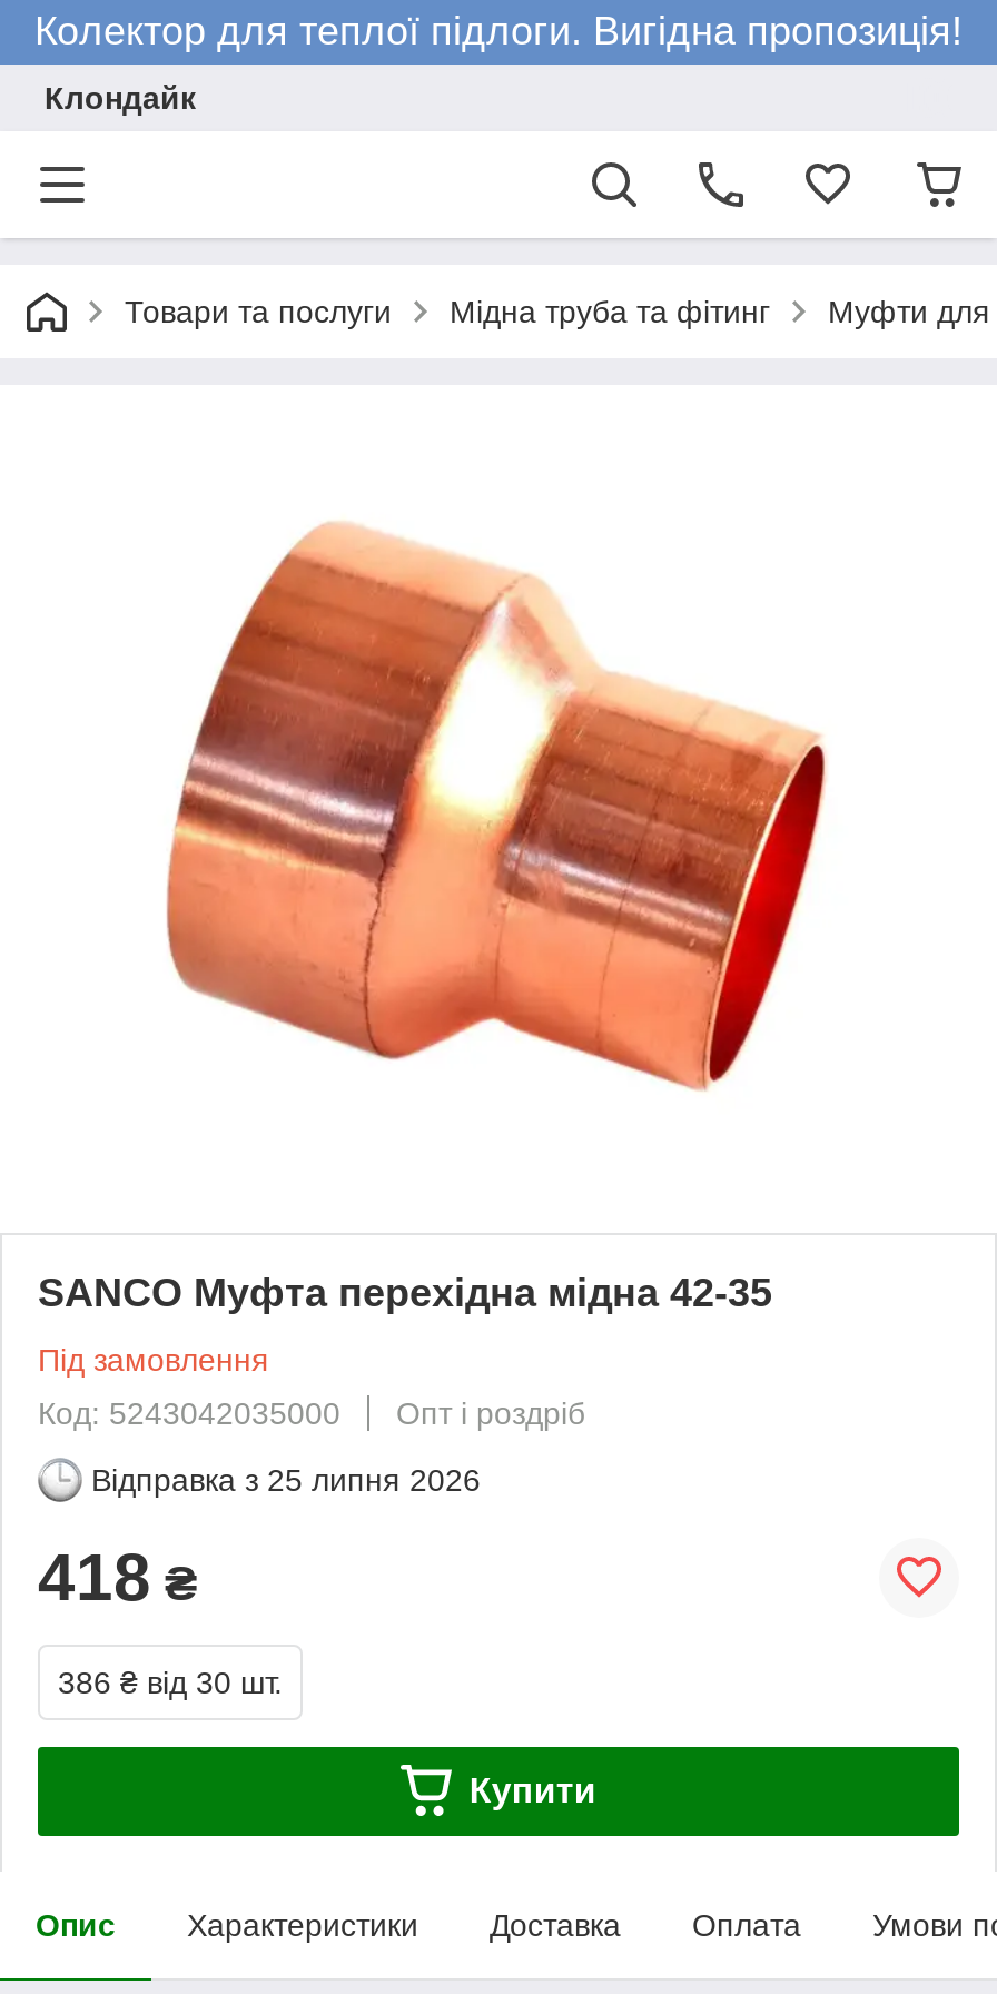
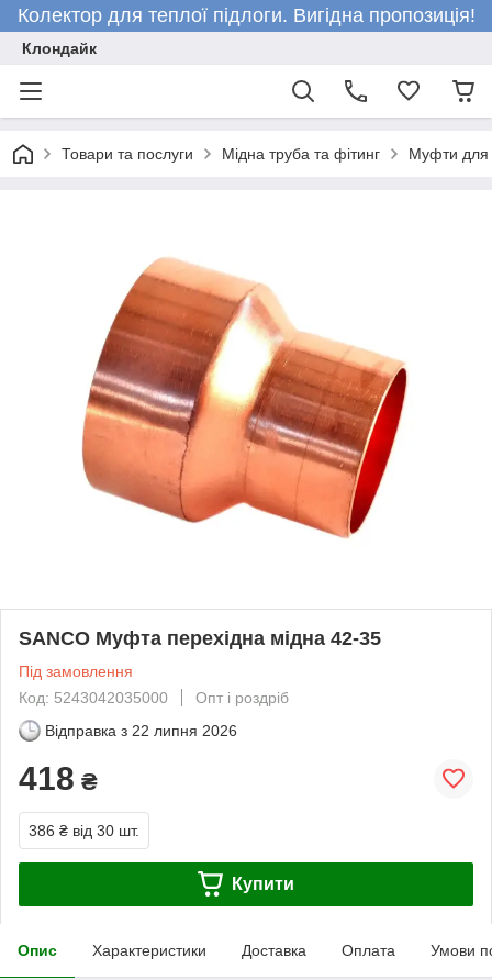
- Відправка з 25 липня 2026
+ Відправка з 22 липня 2026
